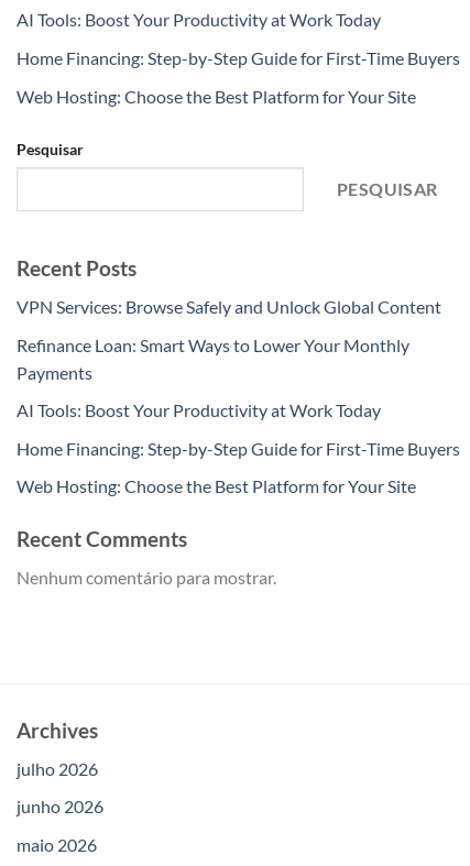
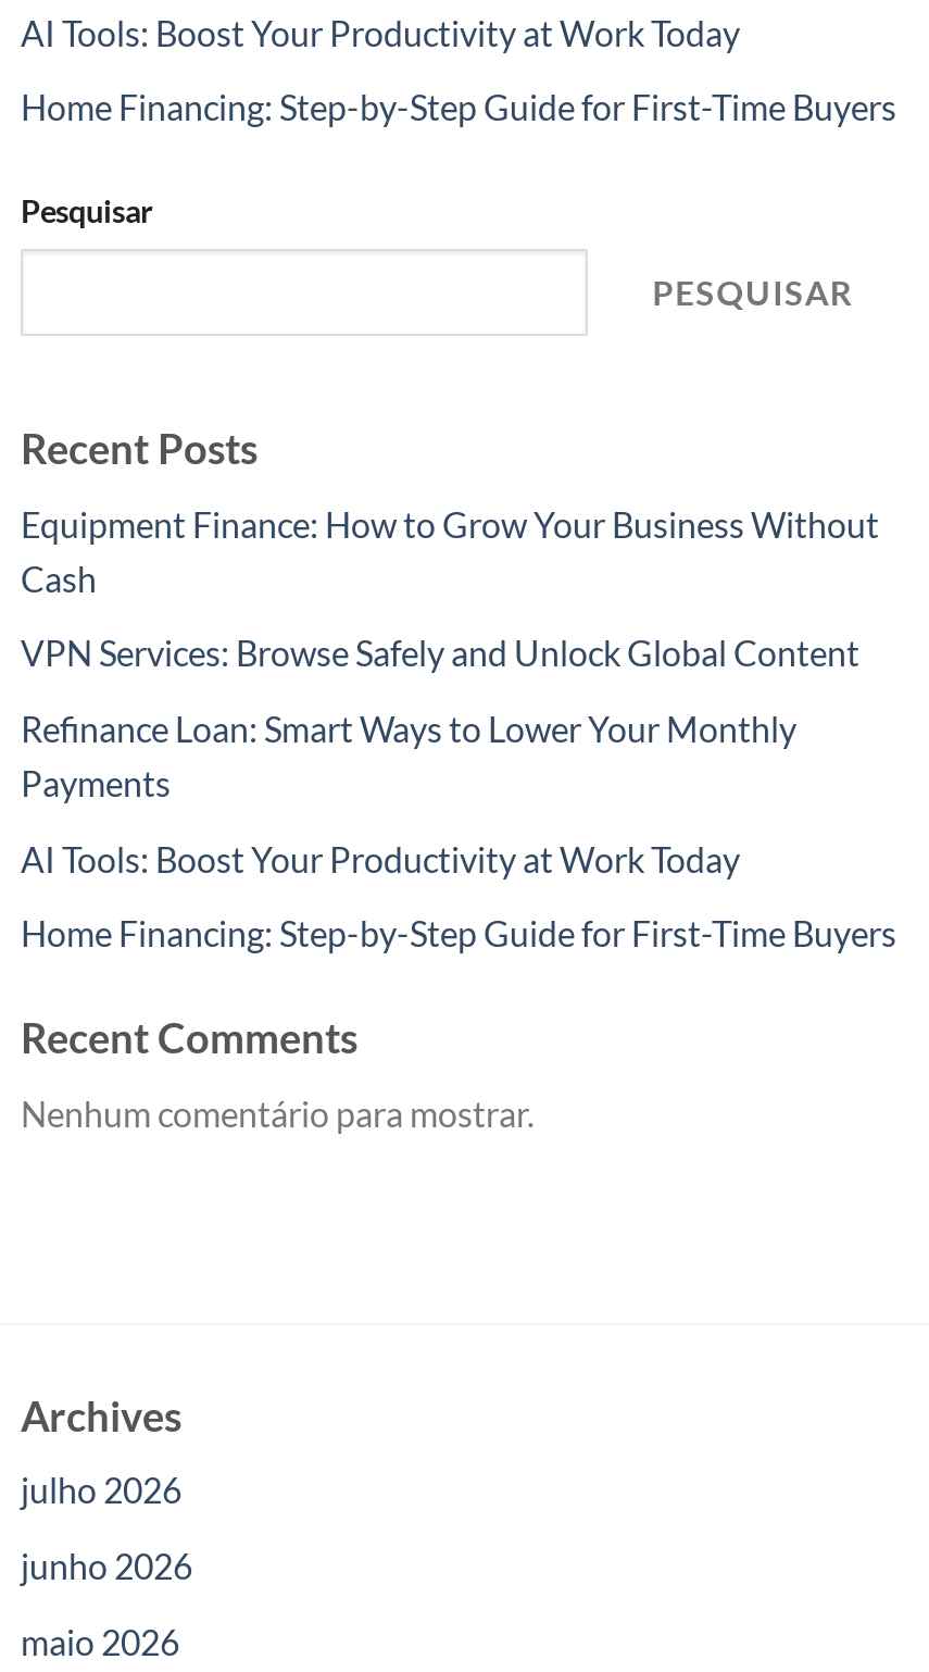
- Web Hosting: Choose the Best Platform for Your Site

moved up: Pesquisar | PESQUISAR | Recent Posts

+ Equipment Finance: How to Grow Your Business Without
+ Cash

moved down: VPN Services: Browse Safely and Unlock Global Content | Refinance Loan: Smart Ways to Lower Your Monthly | Payments | AI Tools: Boost Your Productivity at Work Today | Home Financing: Step-by-Step Guide for First-Time Buyers

- Web Hosting: Choose the Best Platform for Your Site
